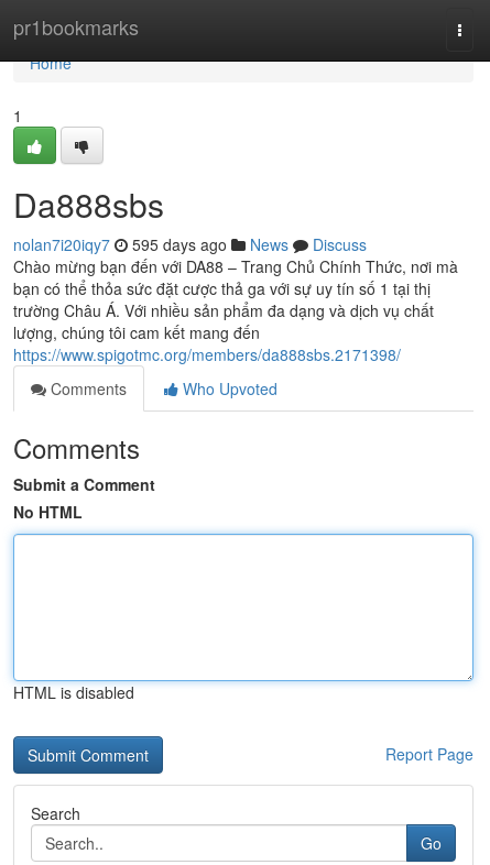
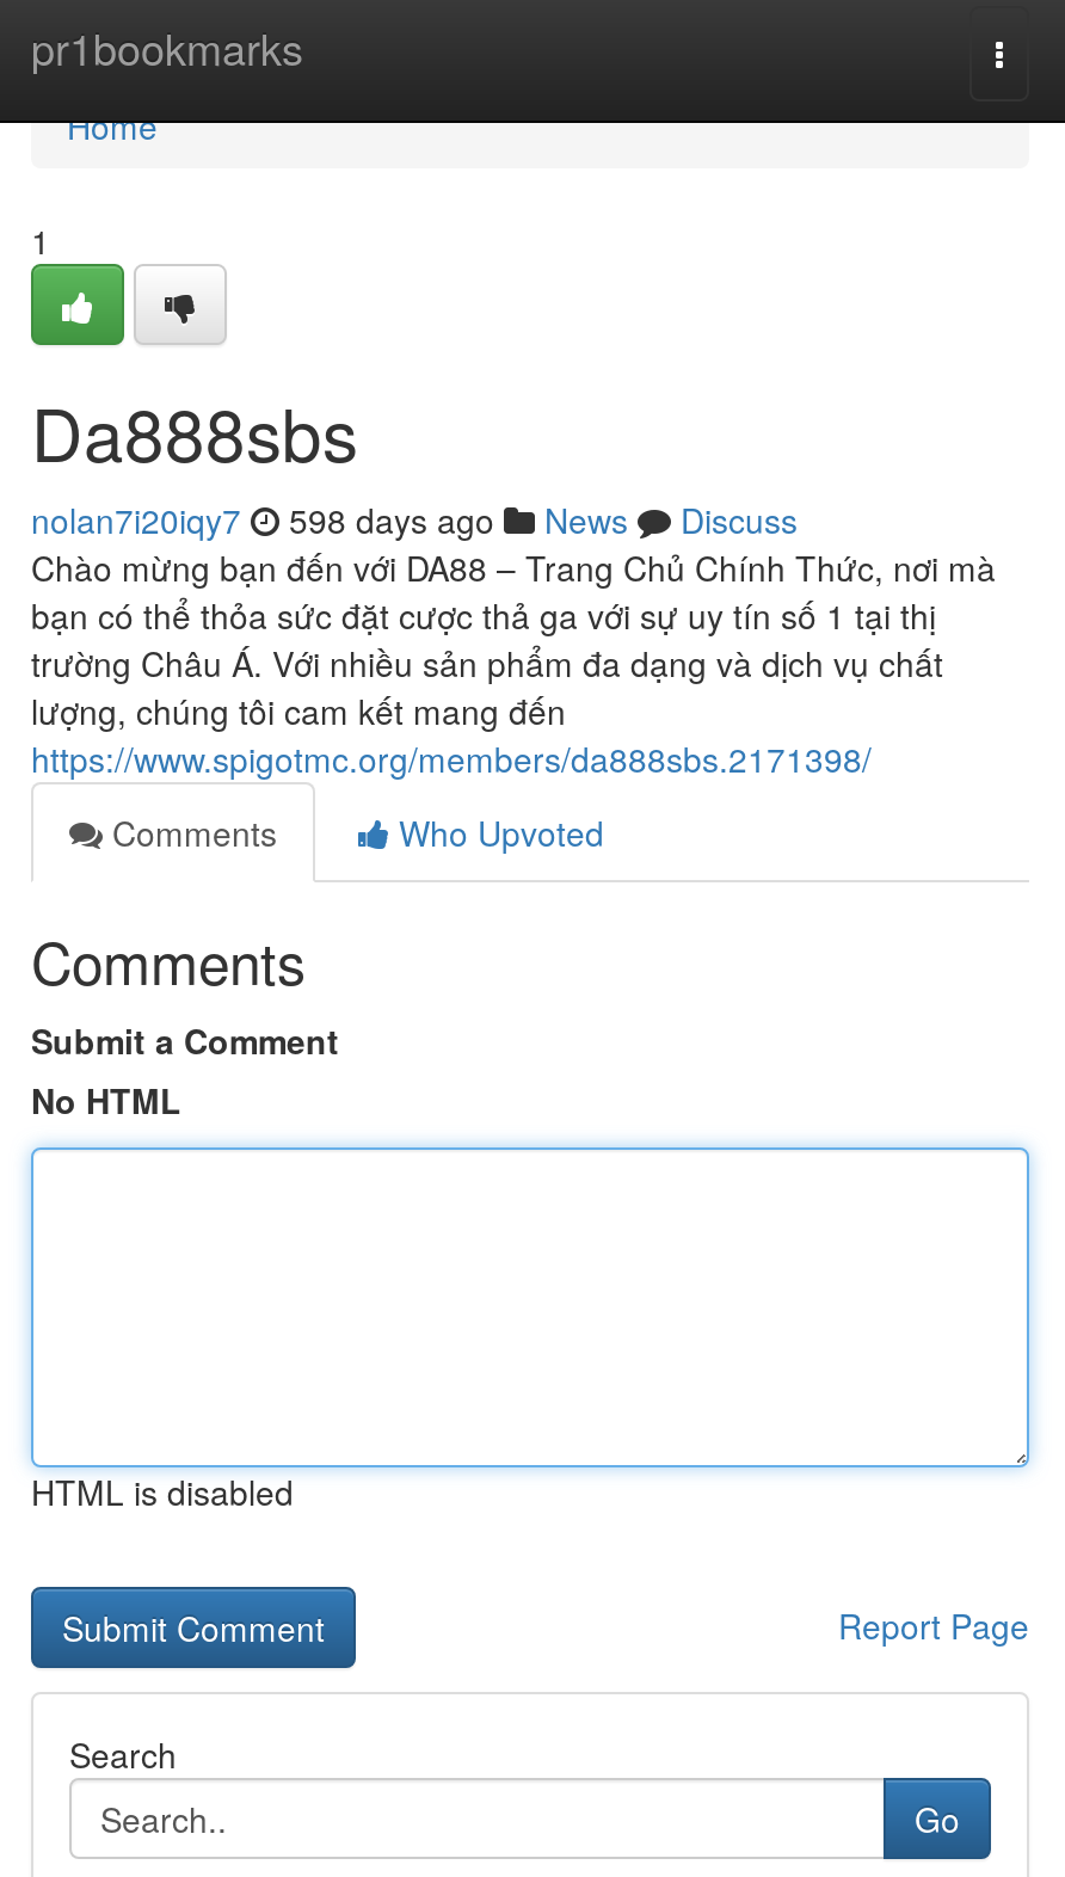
- nolan7i20iqy7 595 days ago News Discuss
+ nolan7i20iqy7 598 days ago News Discuss
